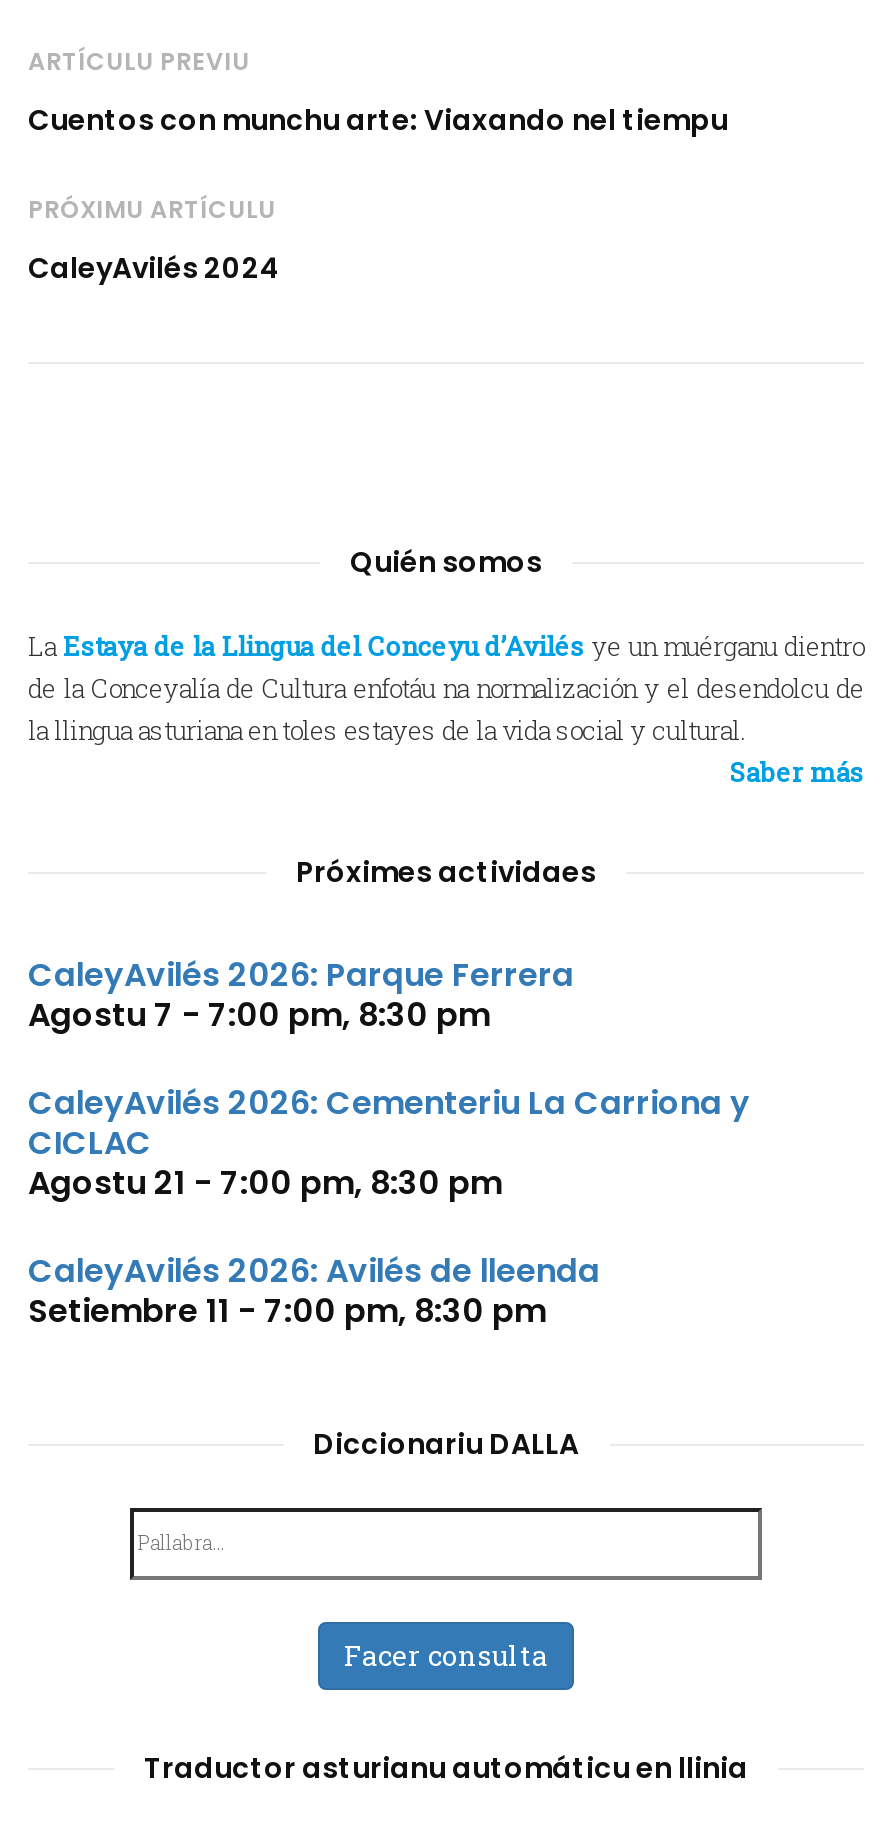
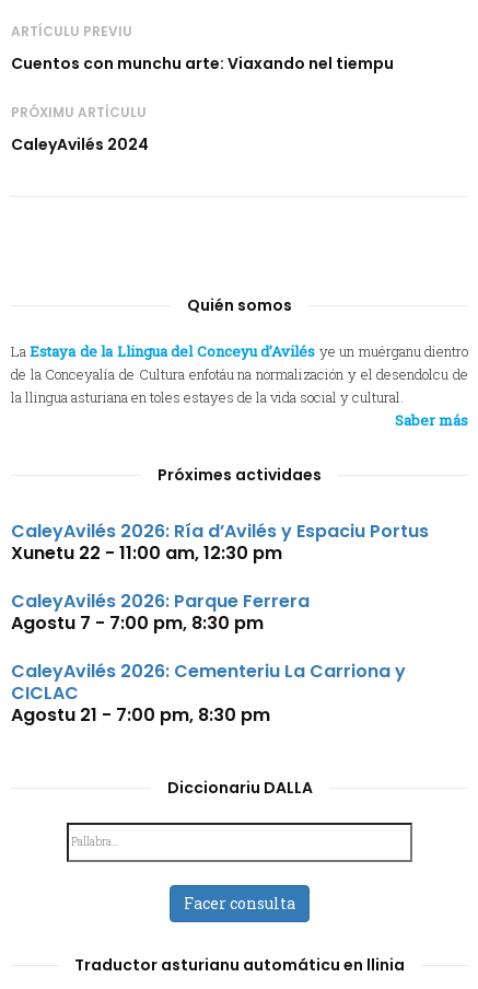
+ CaleyAvilés 2026: Ría d’Avilés y Espaciu Portus
+ Xunetu 22 - 11:00 am, 12:30 pm

moved down: CaleyAvilés 2026: Parque Ferrera | Agostu 7 - 7:00 pm, 8:30 pm | CaleyAvilés 2026: Cementeriu La Carriona y | CICLAC | Agostu 21 - 7:00 pm, 8:30 pm

- CaleyAvilés 2026: Avilés de lleenda
- Setiembre 11 - 7:00 pm, 8:30 pm
